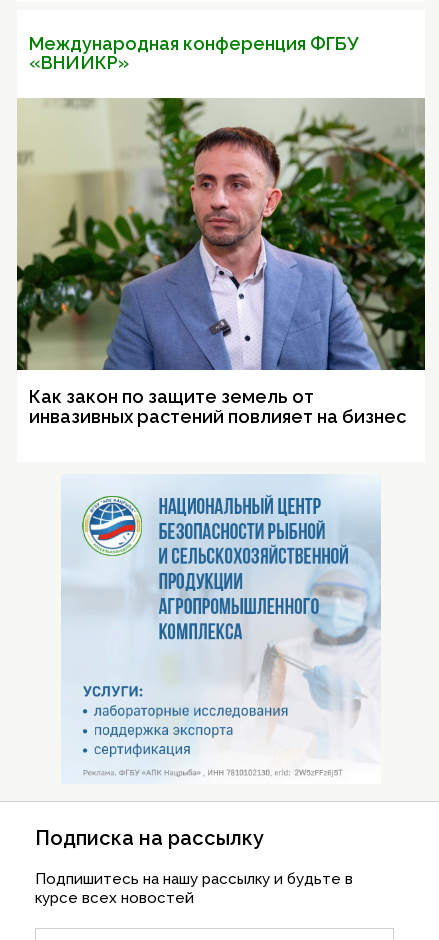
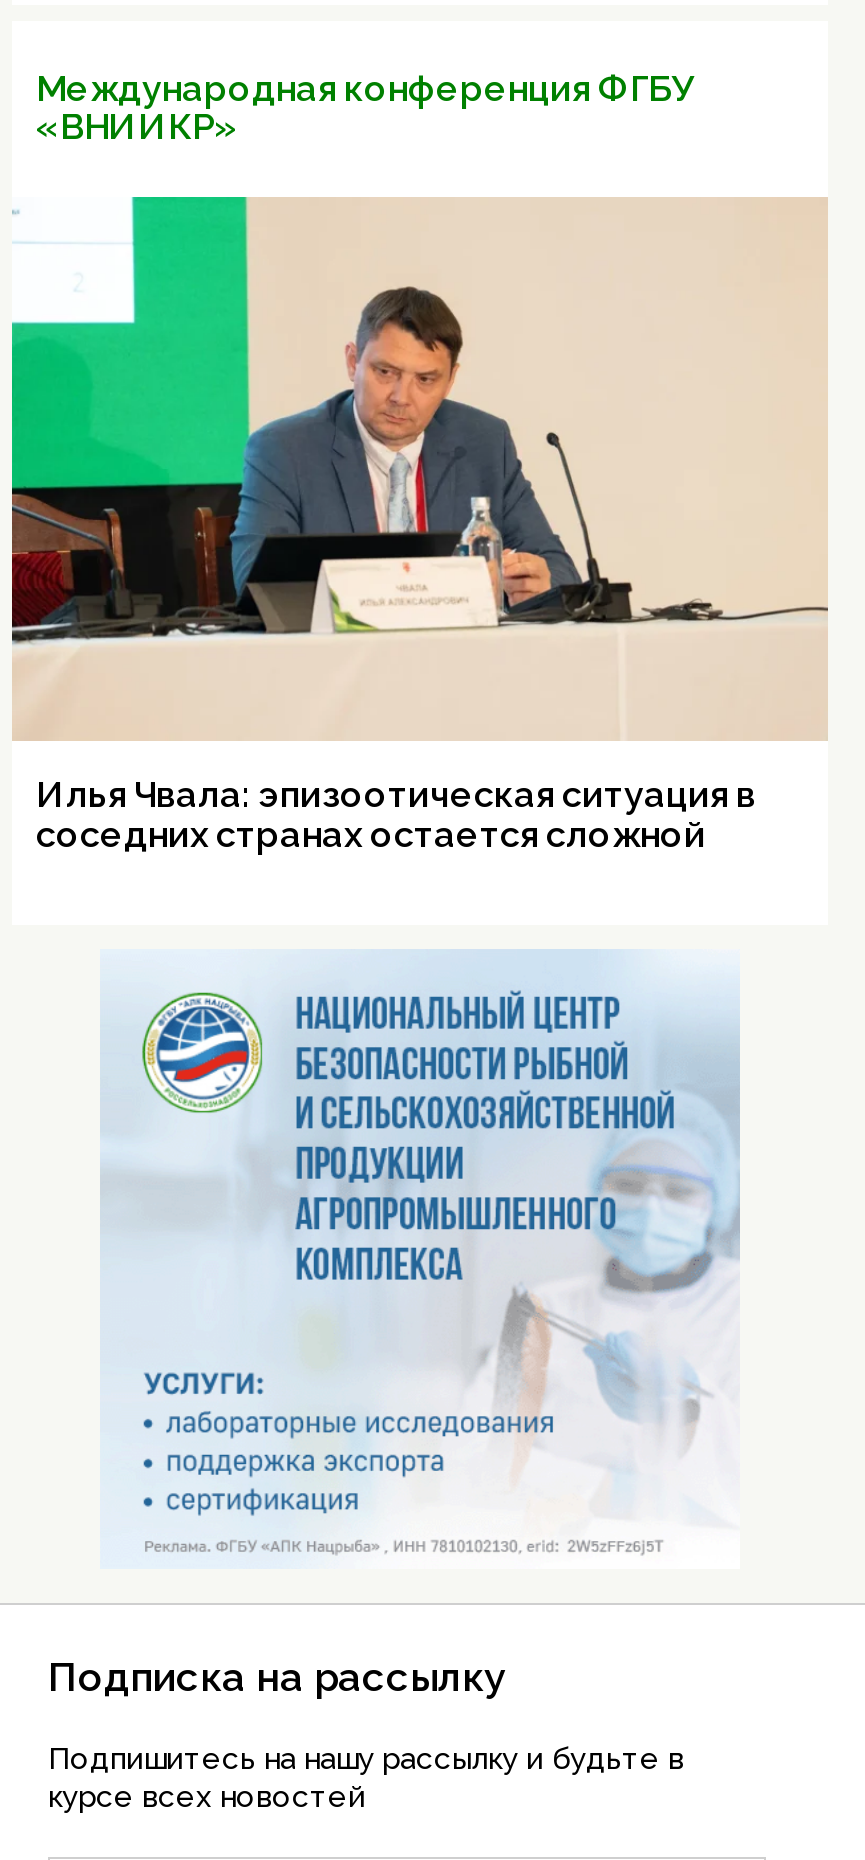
- [image]
- Как закон по защите земель от
- инвазивных растений повлияет на бизнес
+ [image]
+ Илья Чвала: эпизоотическая ситуация в
+ соседних странах остается сложной
